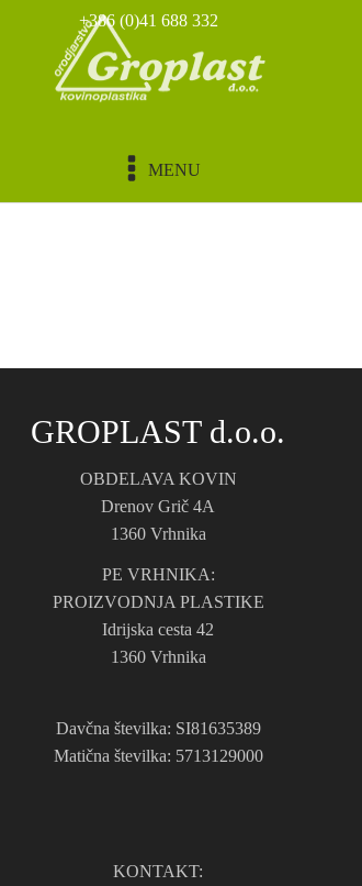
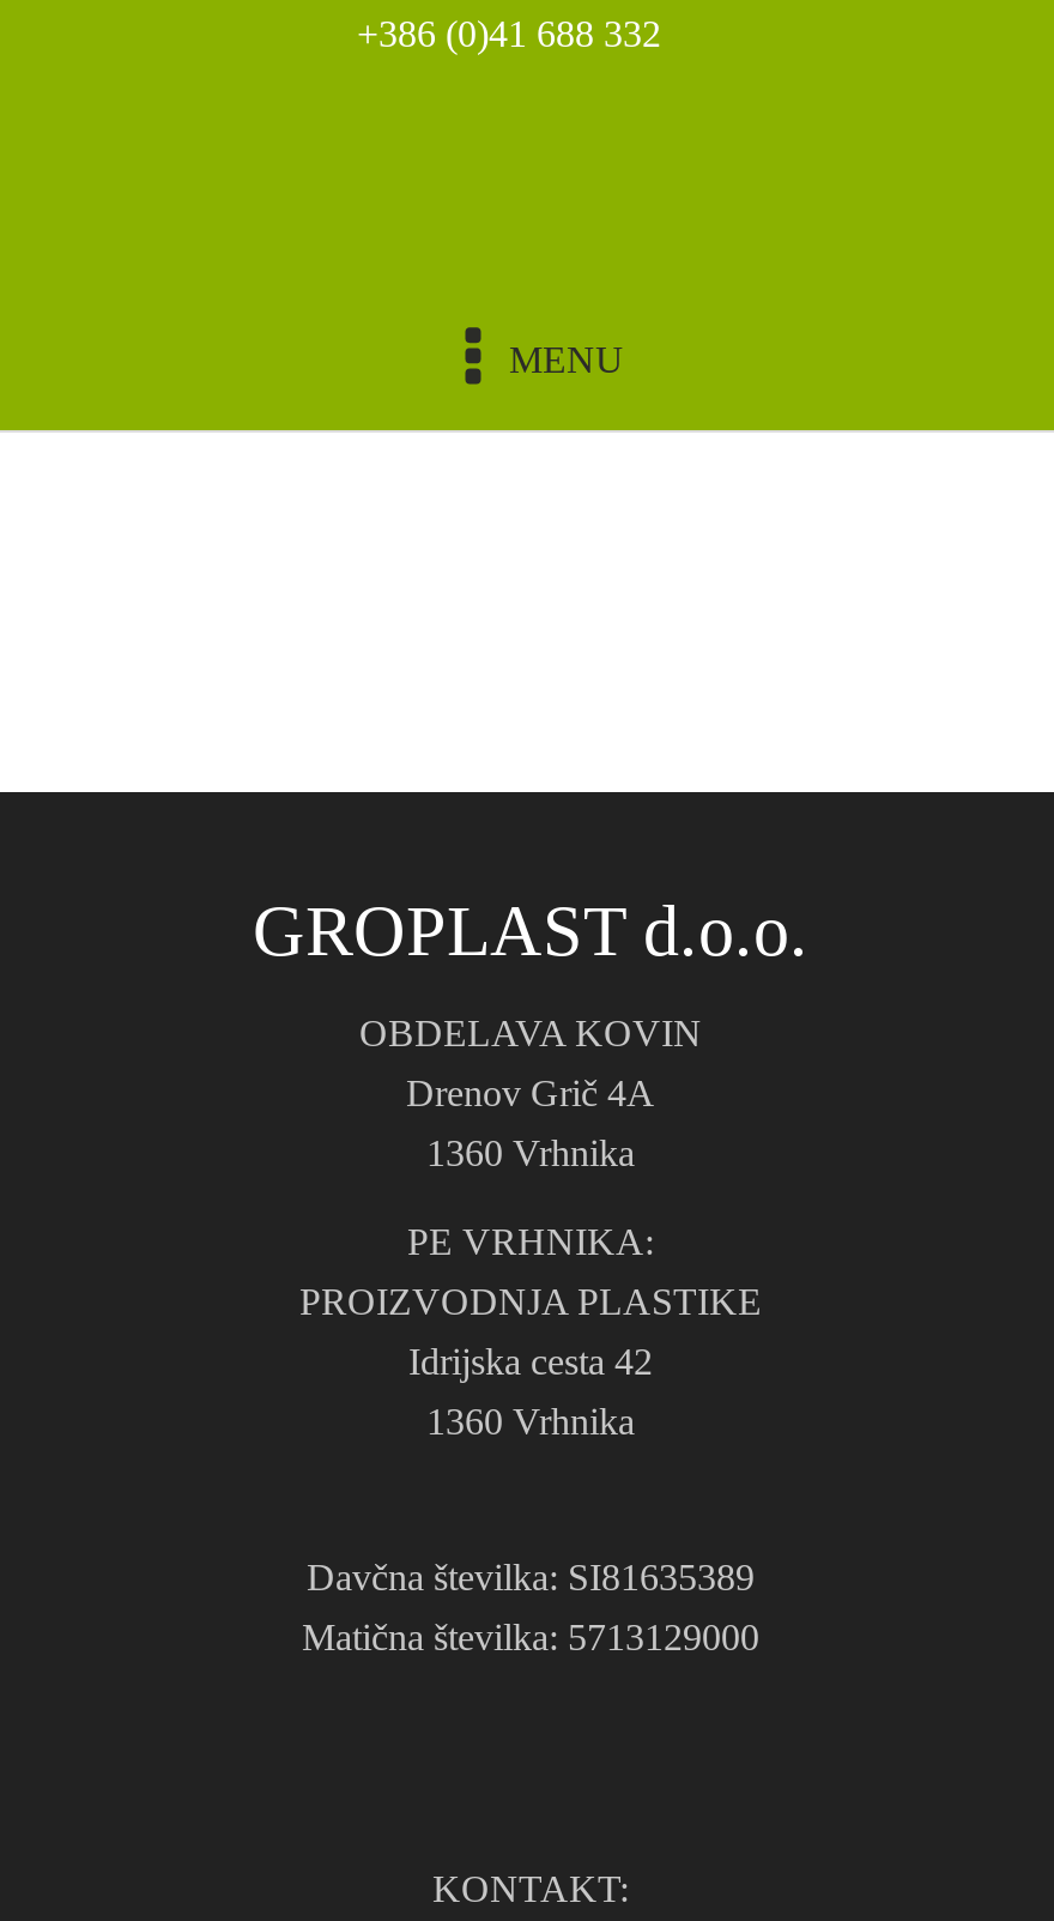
- [image]
